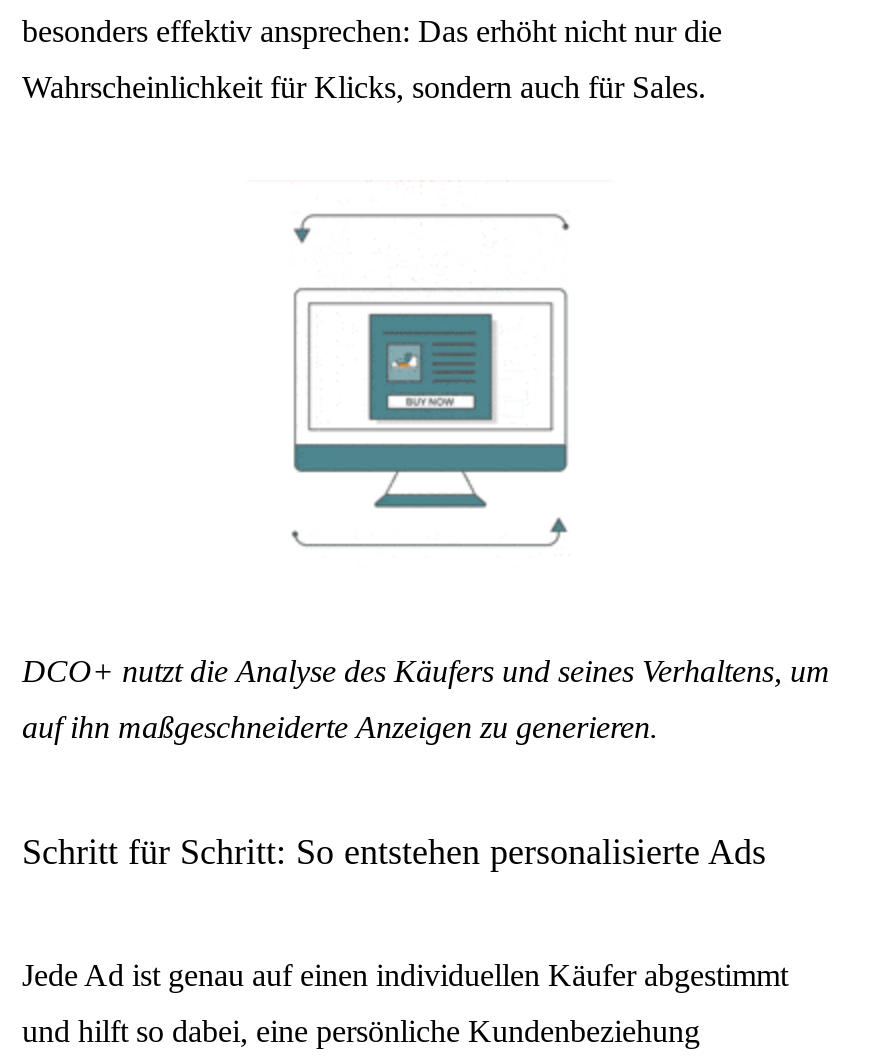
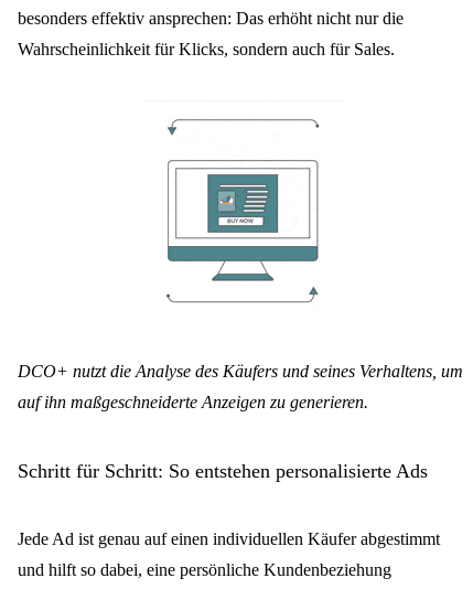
- [image]
+ [image]
